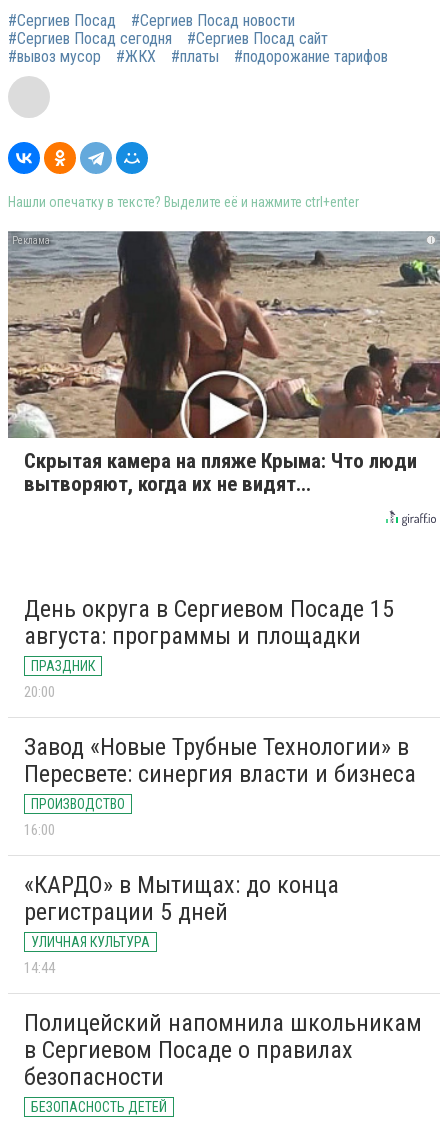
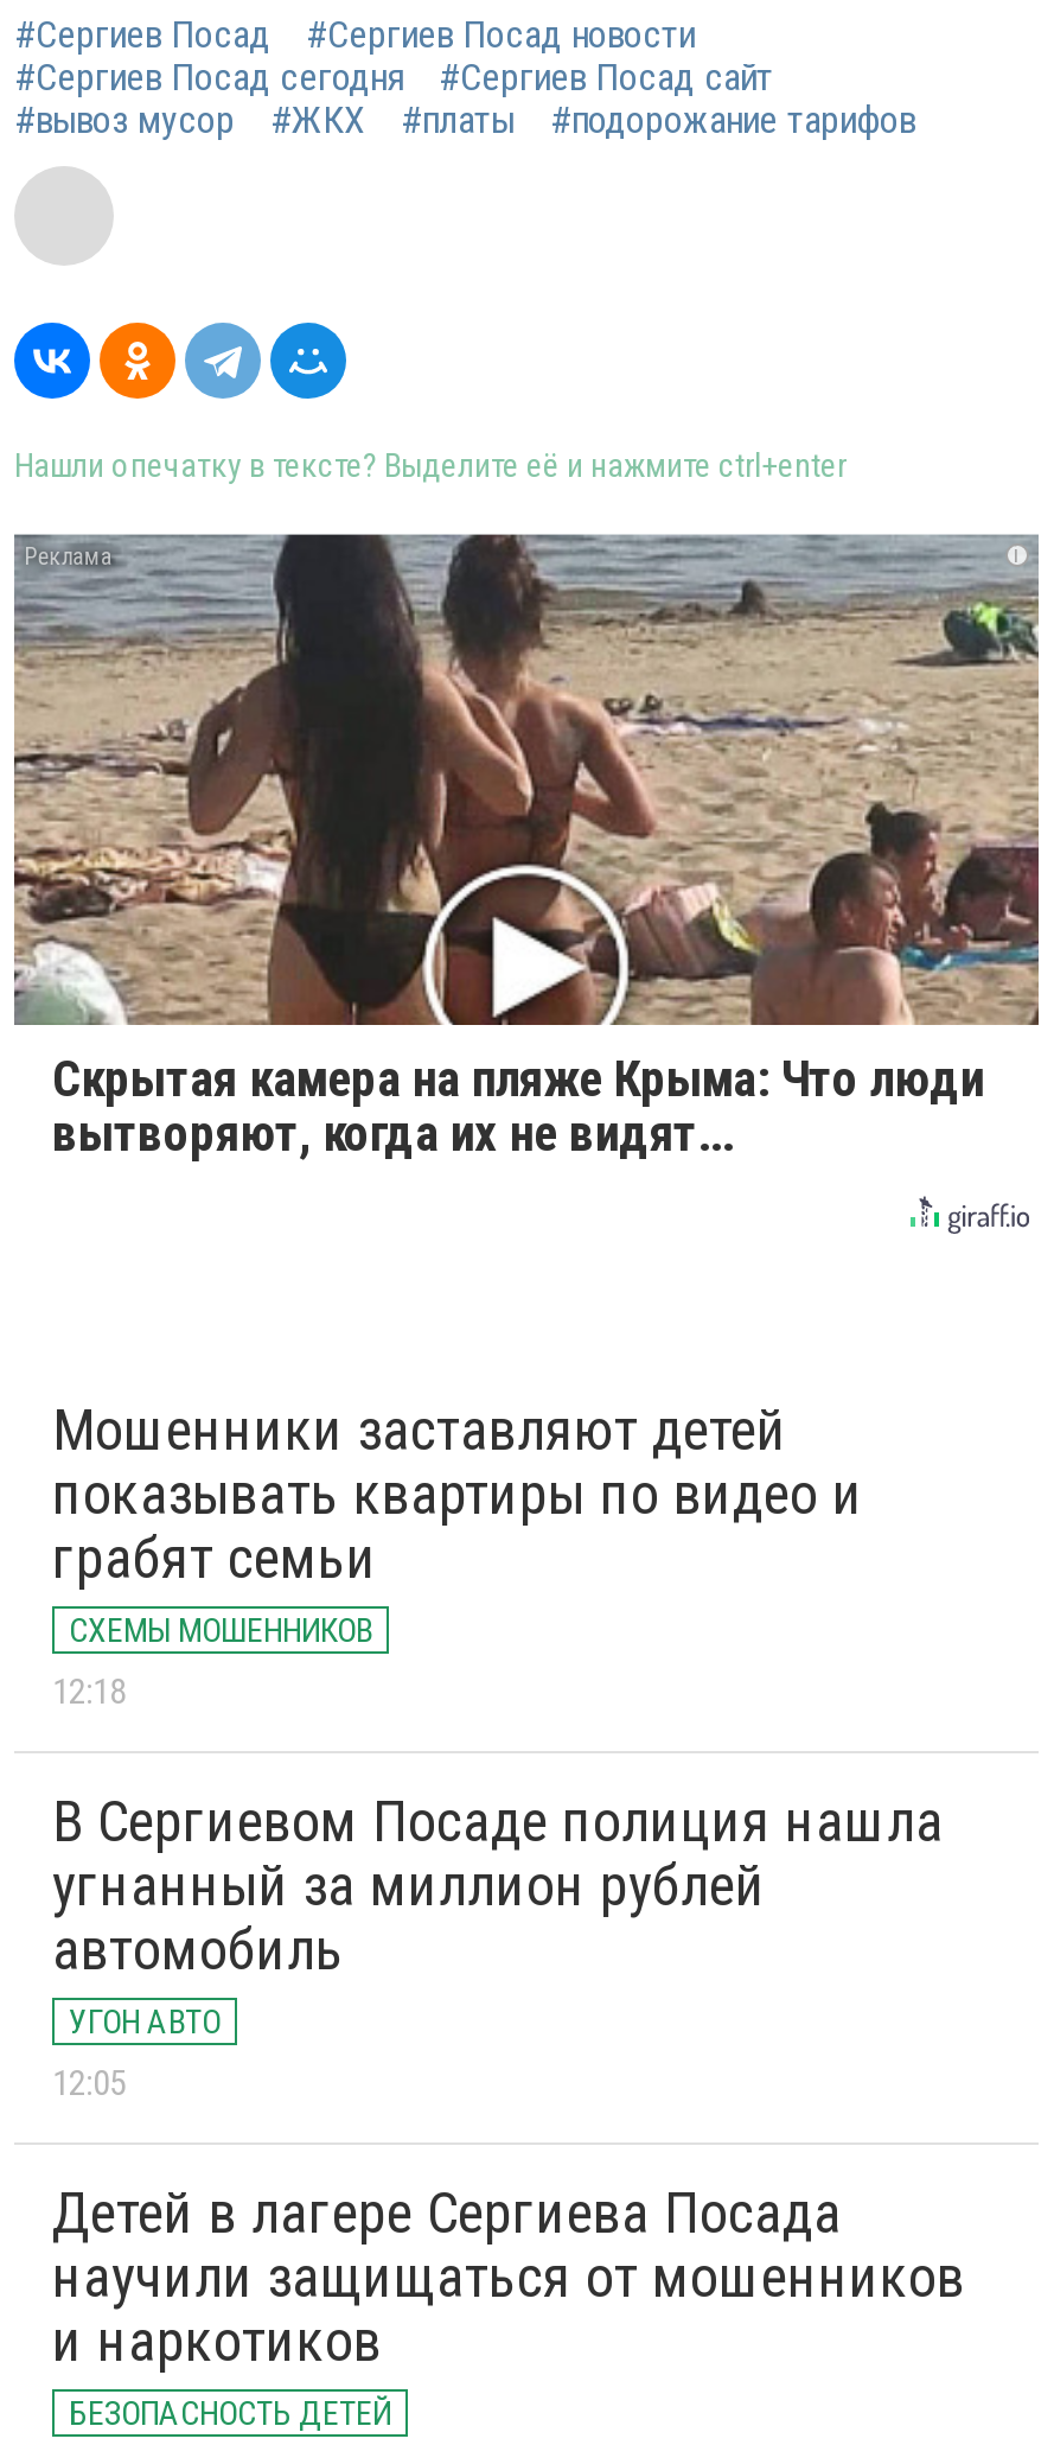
- День округа в Сергиевом Посаде 15
- августа: программы и площадки
- ПРАЗДНИК
- 20:00
- Завод «Новые Трубные Технологии» в
- Пересвете: синергия власти и бизнеса
- ПРОИЗВОДСТВО
- 16:00
- «КАРДО» в Мытищах: до конца
- регистрации 5 дней
- УЛИЧНАЯ КУЛЬТУРА
- 14:44
- Полицейский напомнила школьникам
- в Сергиевом Посаде о правилах
- безопасности
+ Мошенники заставляют детей
+ показывать квартиры по видео и
+ грабят семьи
+ СХЕМЫ МОШЕННИКОВ
+ 12:18
+ В Сергиевом Посаде полиция нашла
+ угнанный за миллион рублей
+ автомобиль
+ УГОН АВТО
+ 12:05
+ Детей в лагере Сергиева Посада
+ научили защищаться от мошенников
+ и наркотиков
